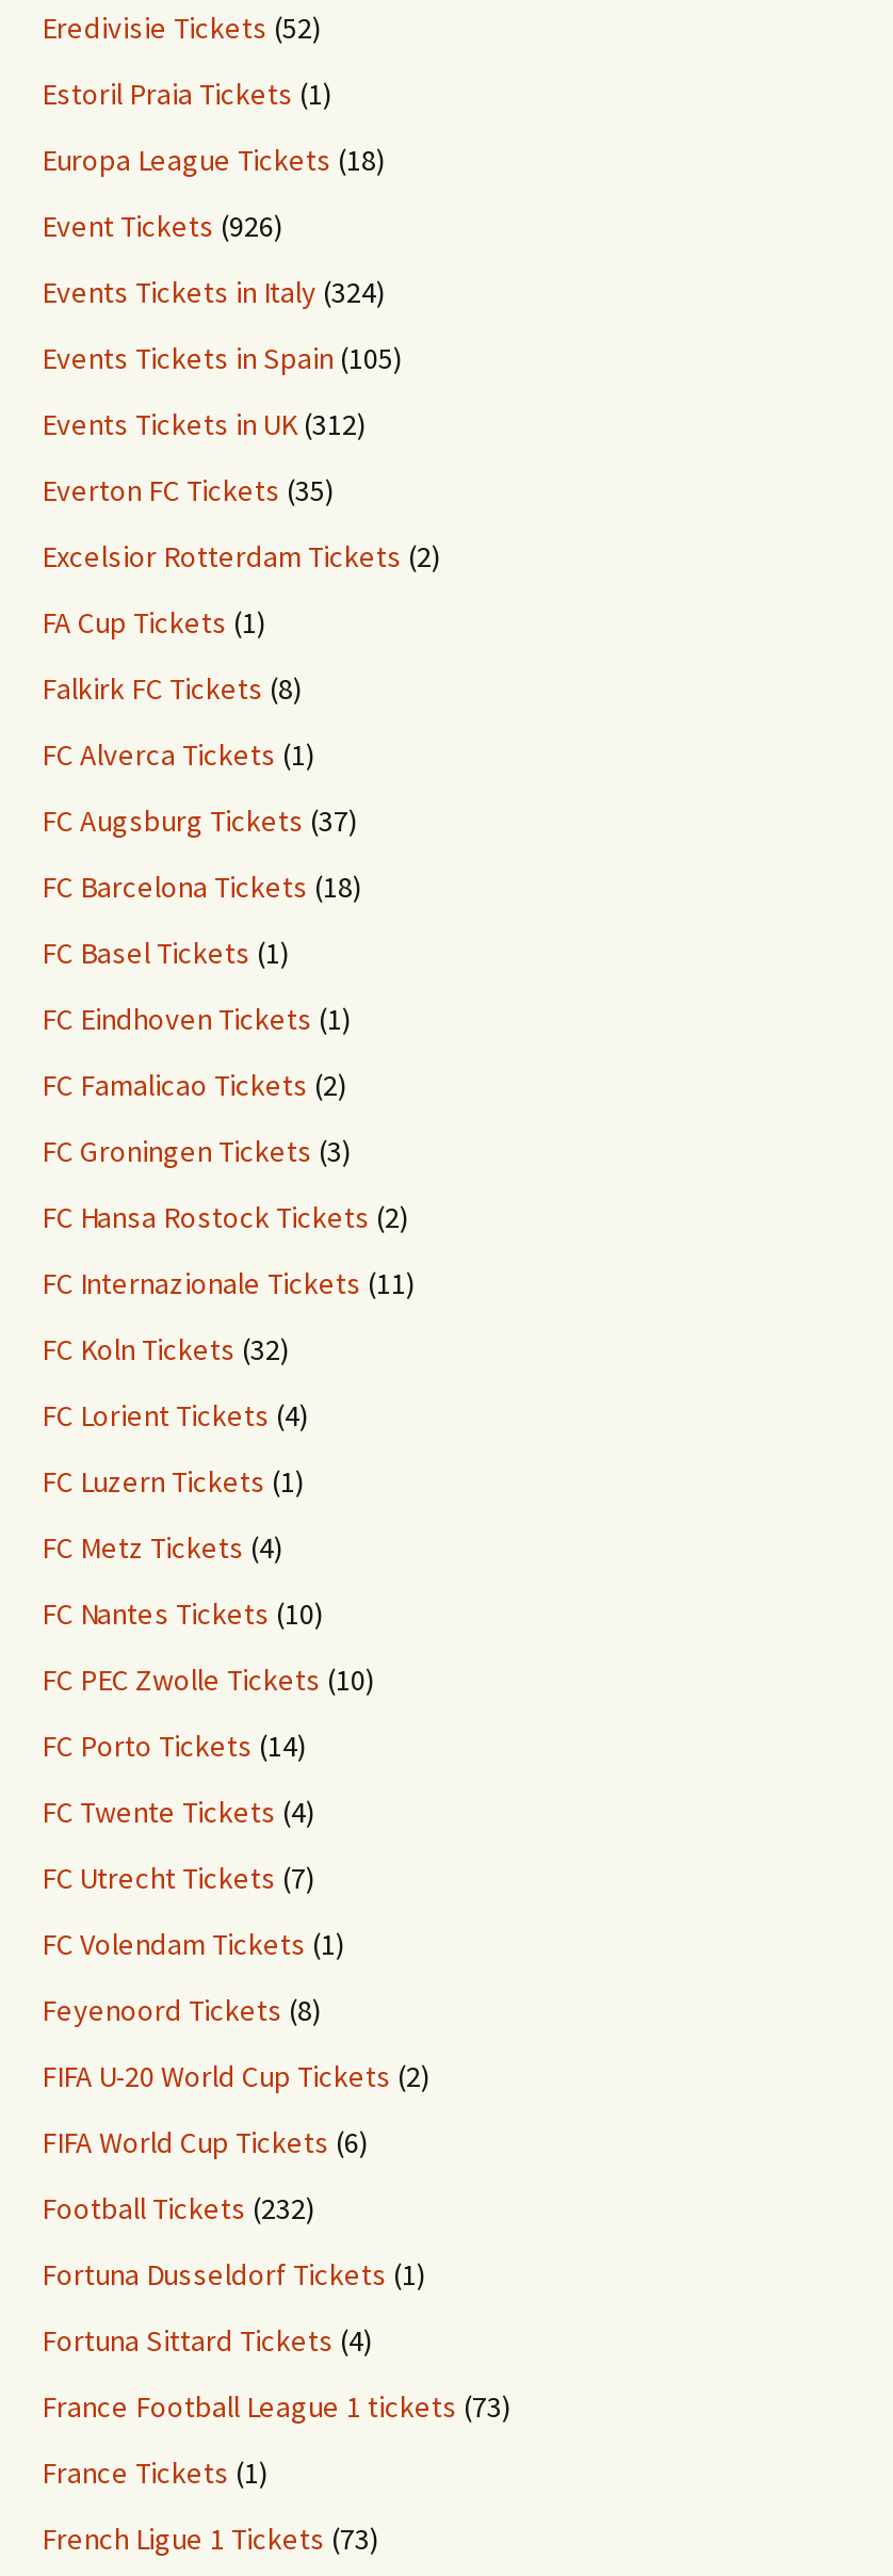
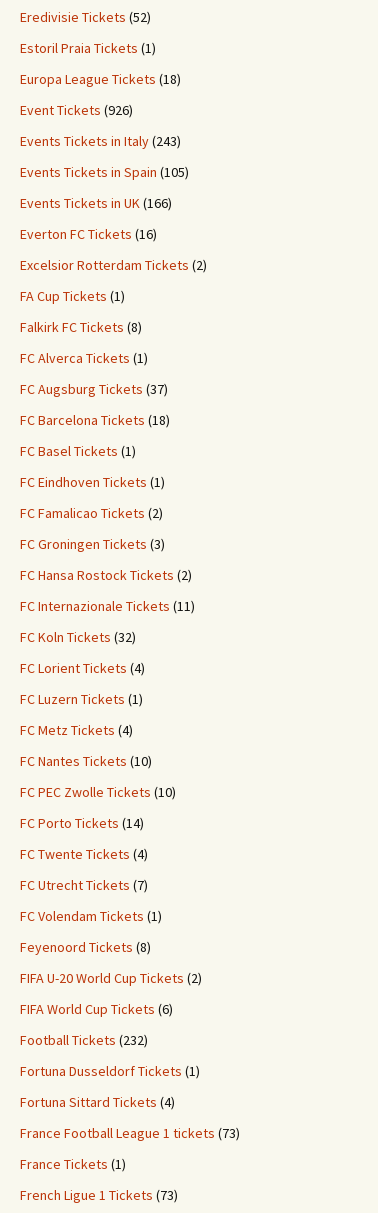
- Events Tickets in Italy (324)
+ Events Tickets in Italy (243)

- Events Tickets in UK (312)
+ Events Tickets in UK (166)

- Everton FC Tickets (35)
+ Everton FC Tickets (16)
